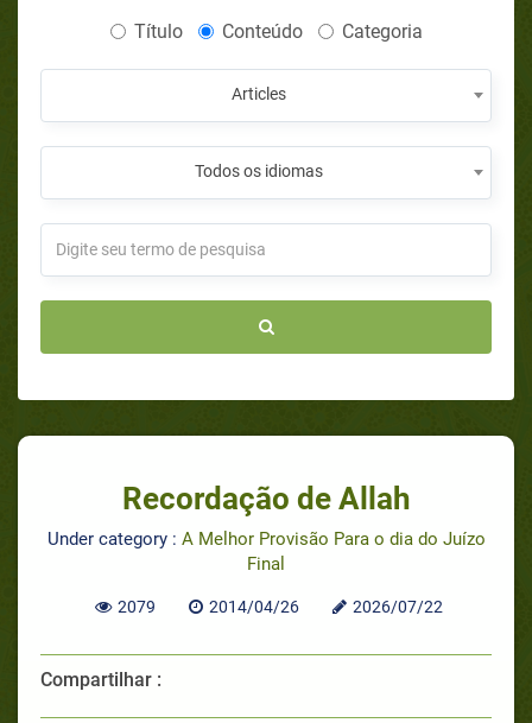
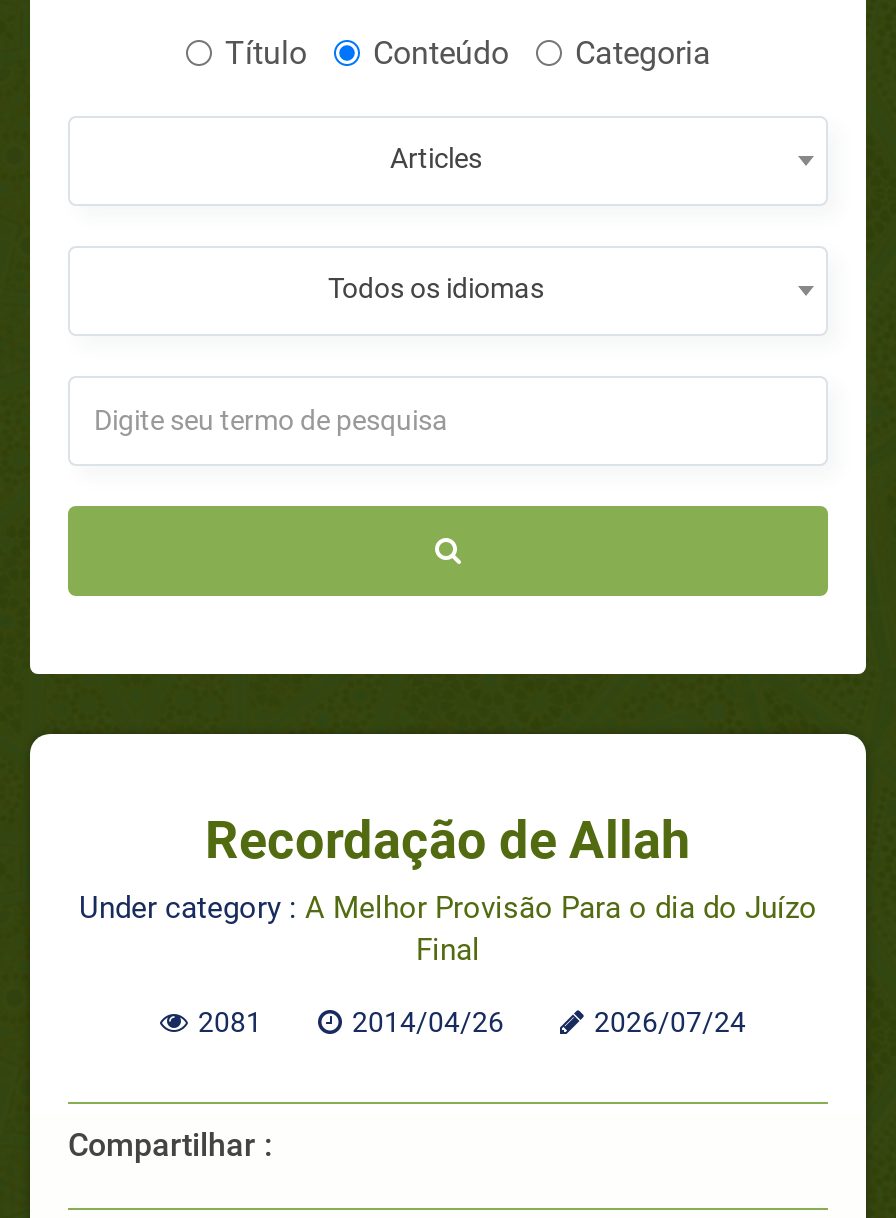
- 2079
+ 2081

- 2026/07/22
+ 2026/07/24
